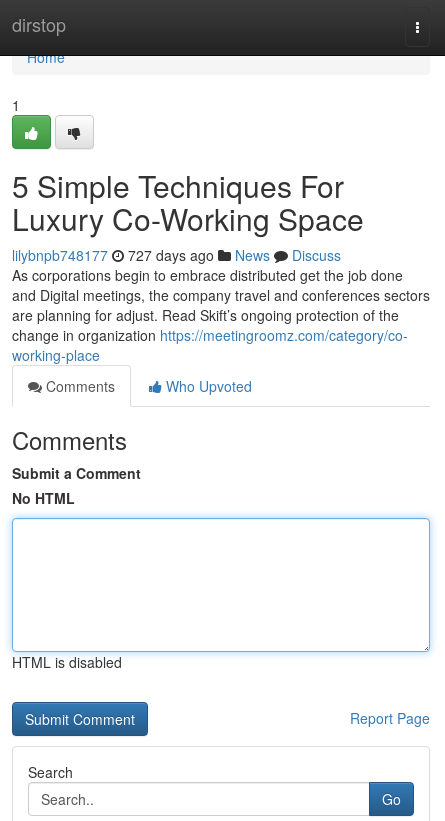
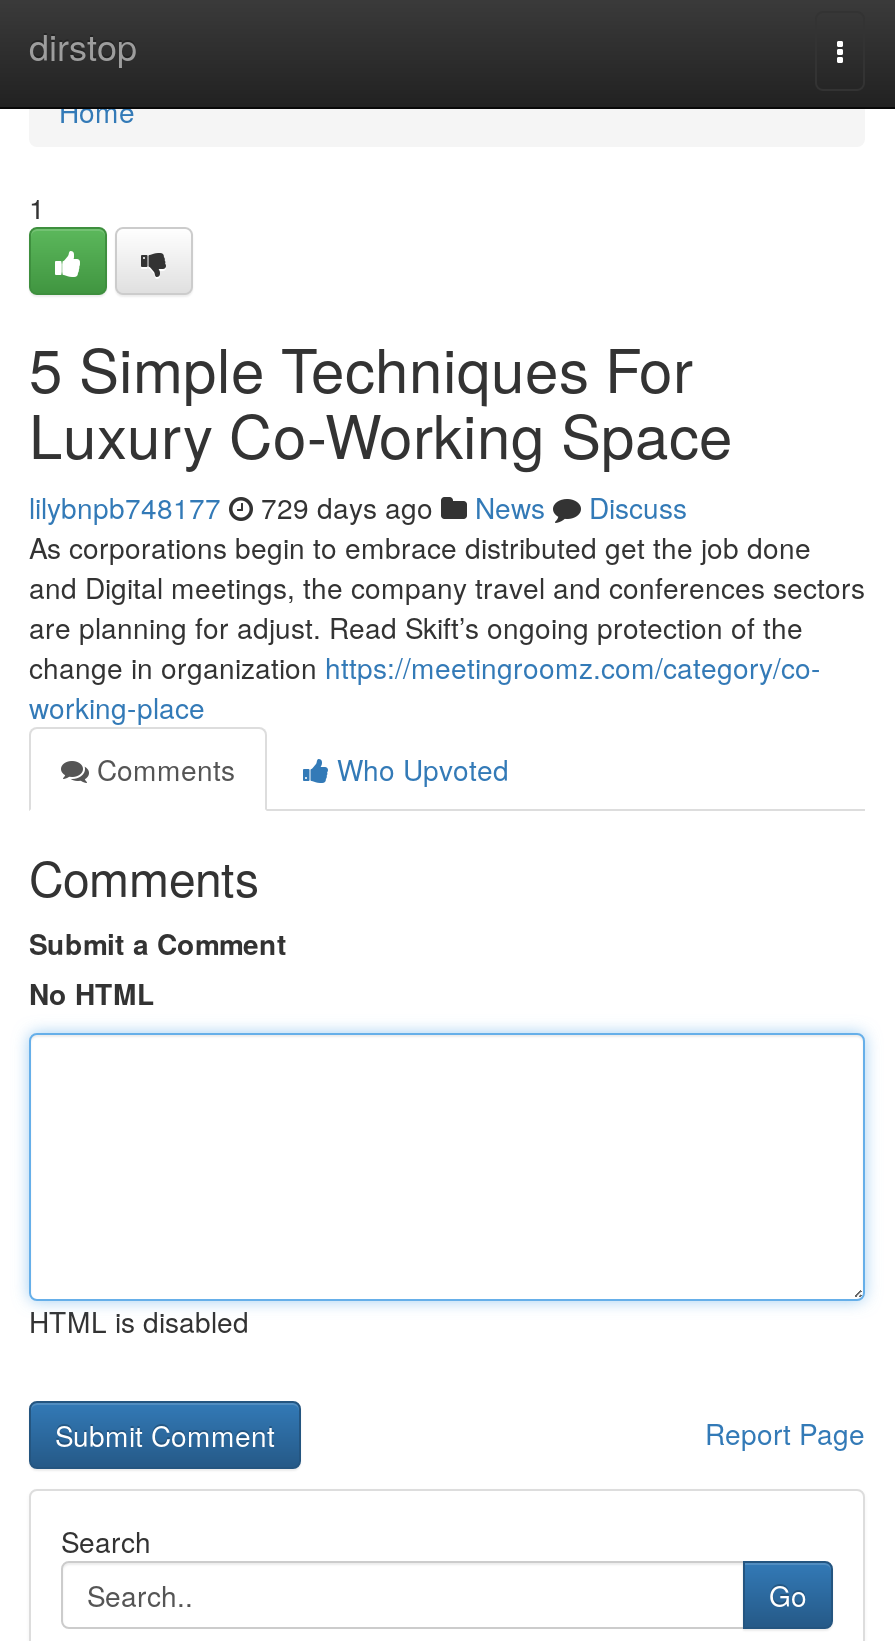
- lilybnpb748177 727 days ago News Discuss
+ lilybnpb748177 729 days ago News Discuss
